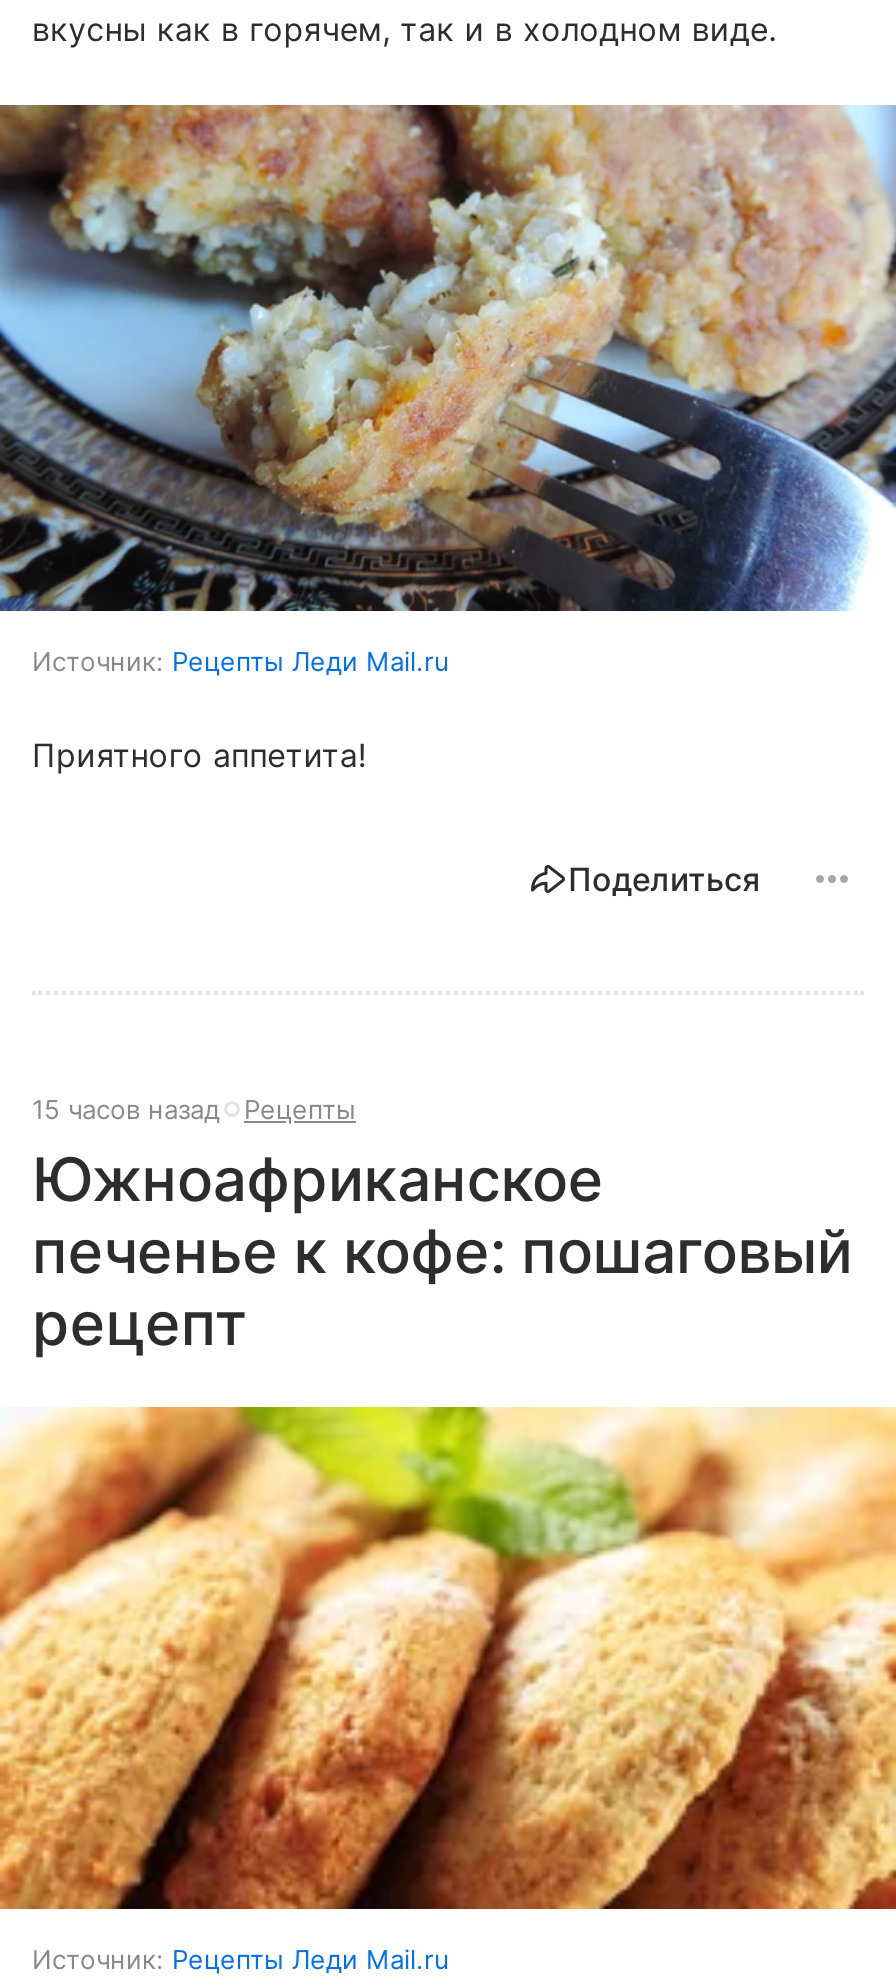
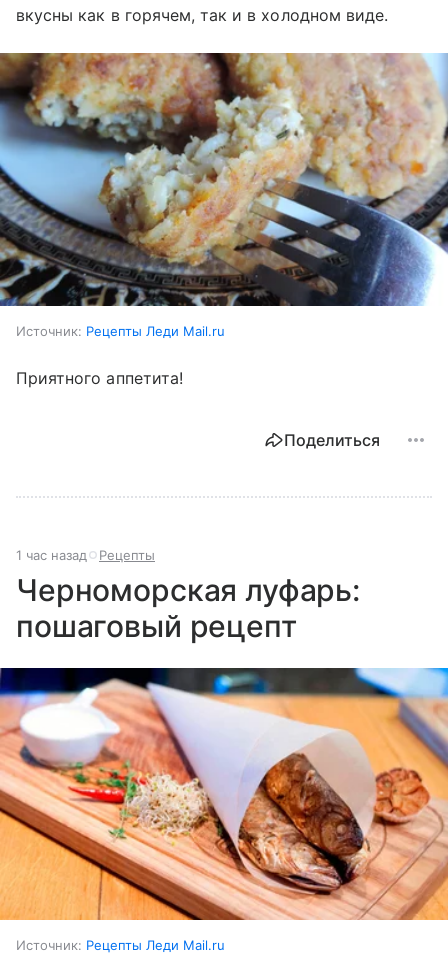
- 15 часов назад Рецепты
+ 1 час назад Рецепты

- Южноафриканское
- печенье к кофе: пошаговый
- рецепт
+ Черноморская луфарь:
+ пошаговый рецепт

- [image]
+ [image]
